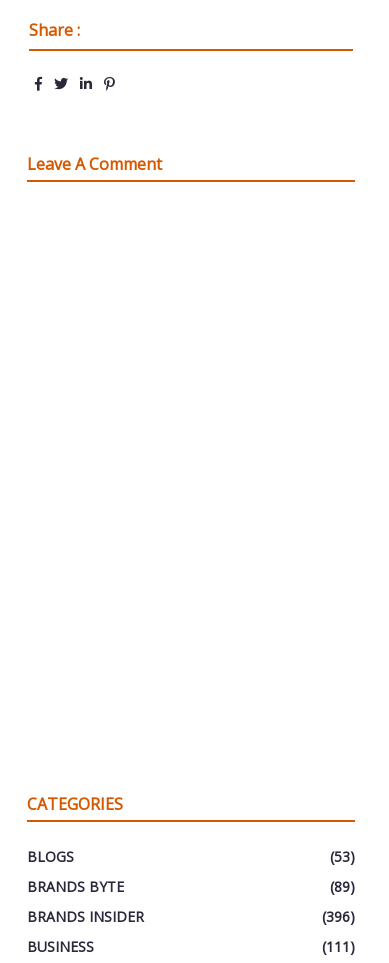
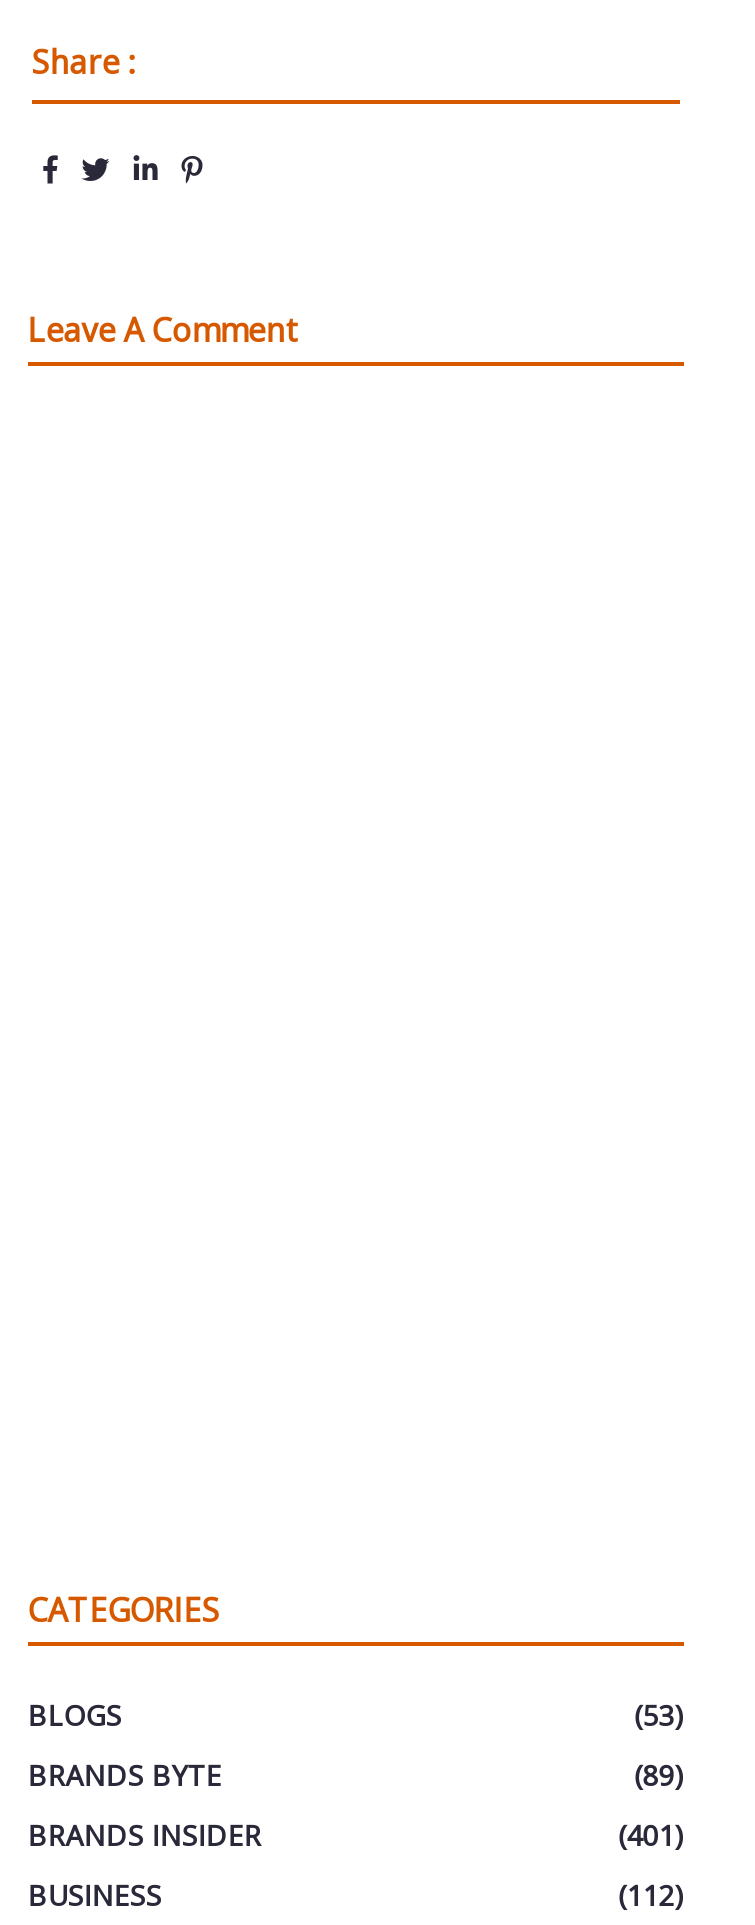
- (396)
+ (401)

- (111)
+ (112)
